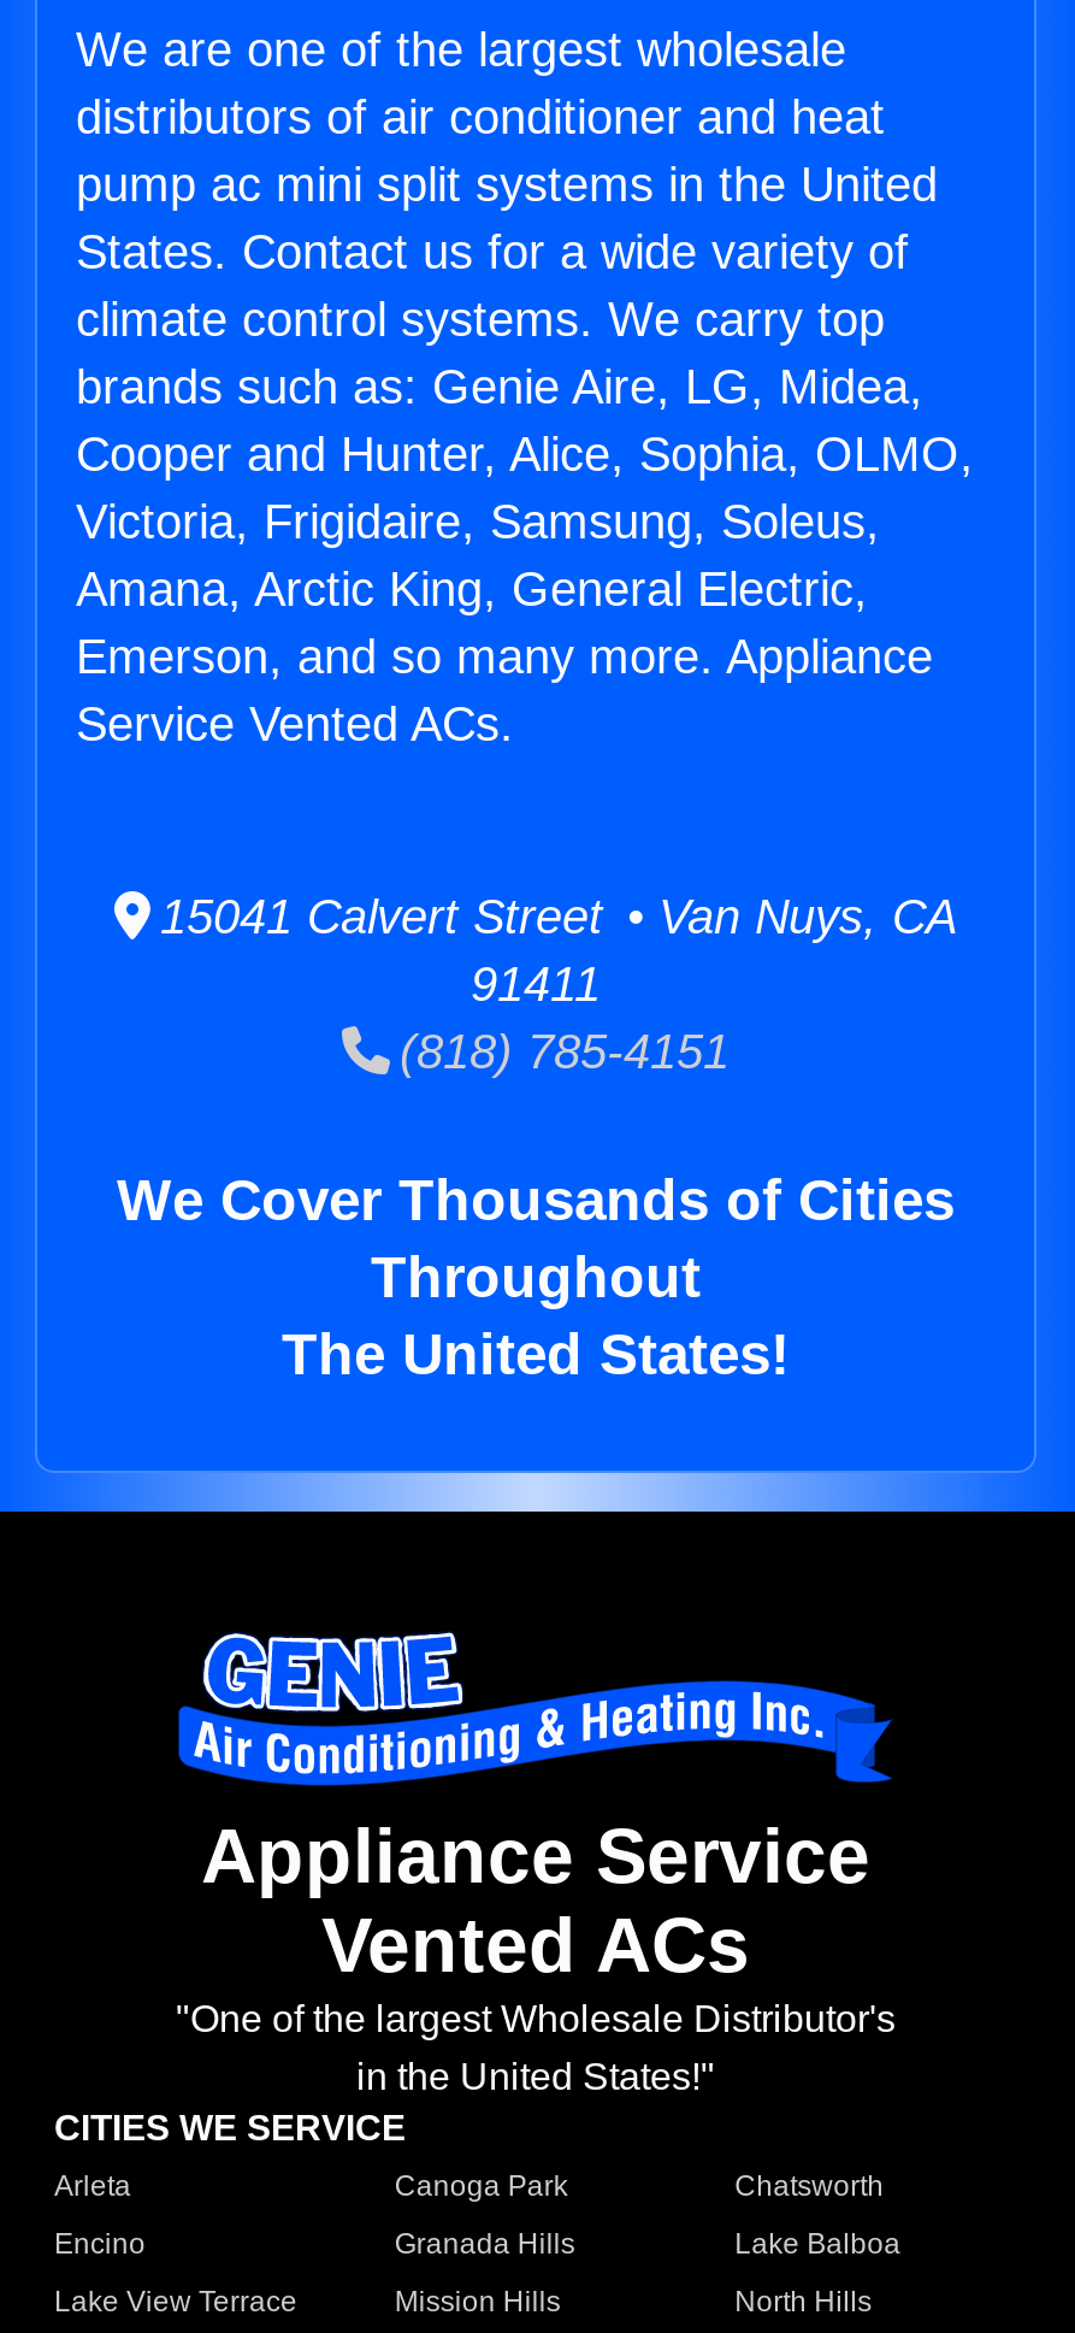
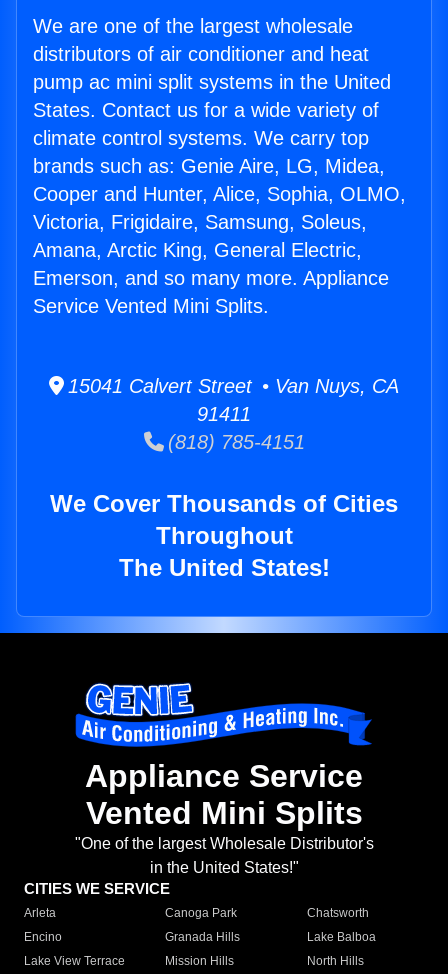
- Service Vented ACs.
+ Service Vented Mini Splits.

- Vented ACs
+ Vented Mini Splits
